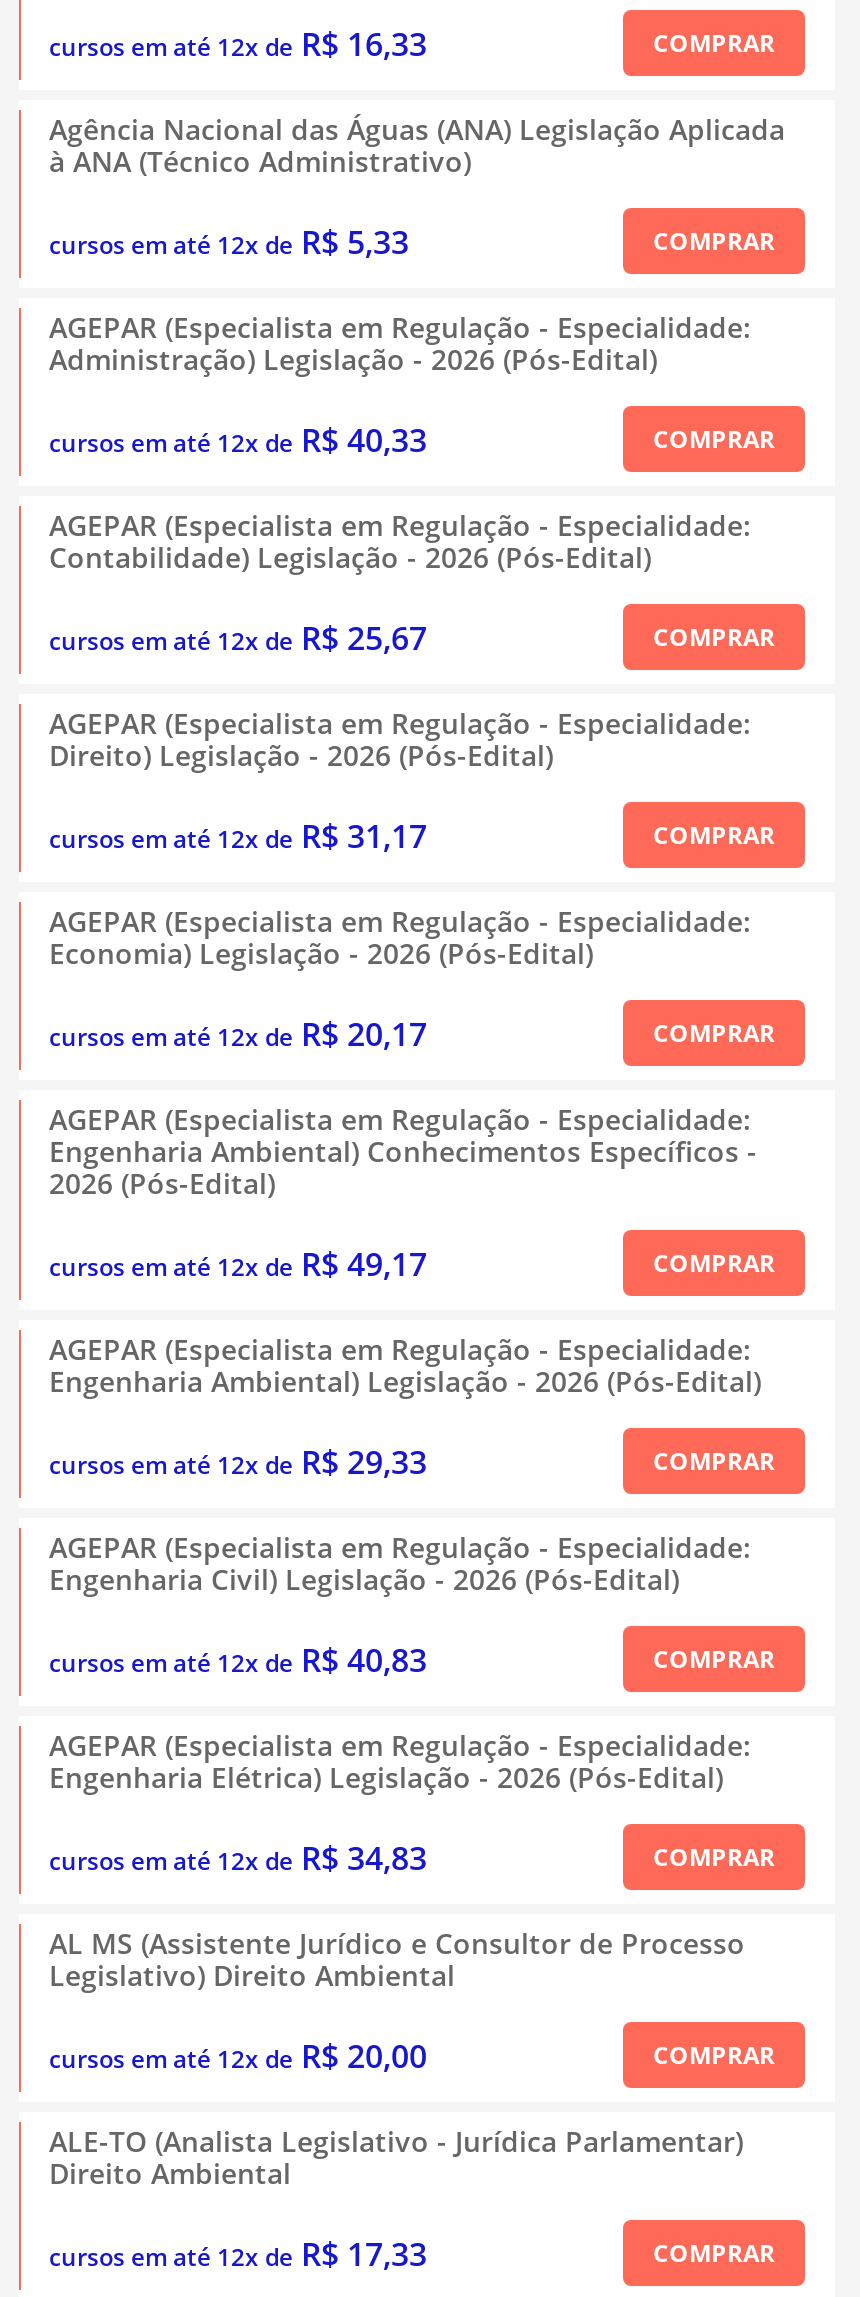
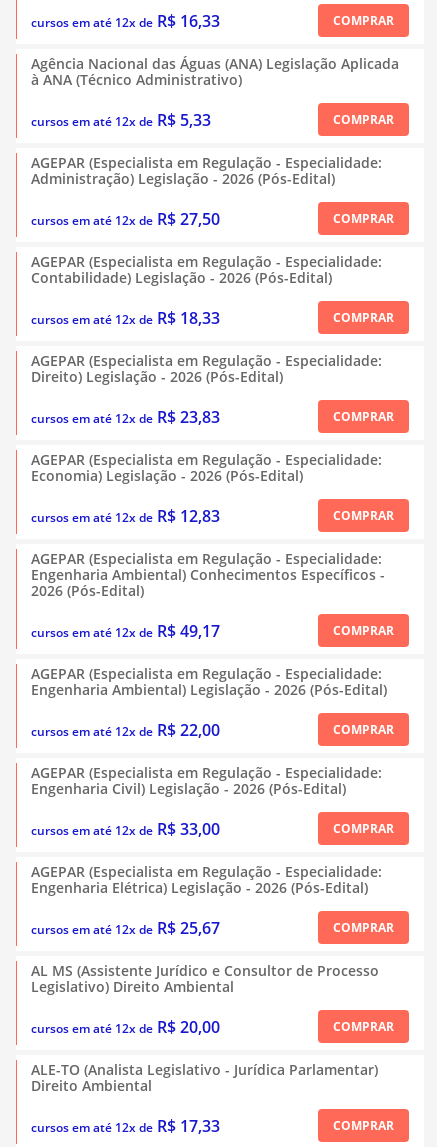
- cursos em até 12x de R$ 40,33
+ cursos em até 12x de R$ 27,50

+ cursos em até 12x de R$ 18,33

moved down: cursos em até 12x de R$ 25,67

- cursos em até 12x de R$ 31,17
+ cursos em até 12x de R$ 23,83

- cursos em até 12x de R$ 20,17
+ cursos em até 12x de R$ 12,83

- cursos em até 12x de R$ 29,33
+ cursos em até 12x de R$ 22,00

- cursos em até 12x de R$ 40,83
+ cursos em até 12x de R$ 33,00

- cursos em até 12x de R$ 34,83
